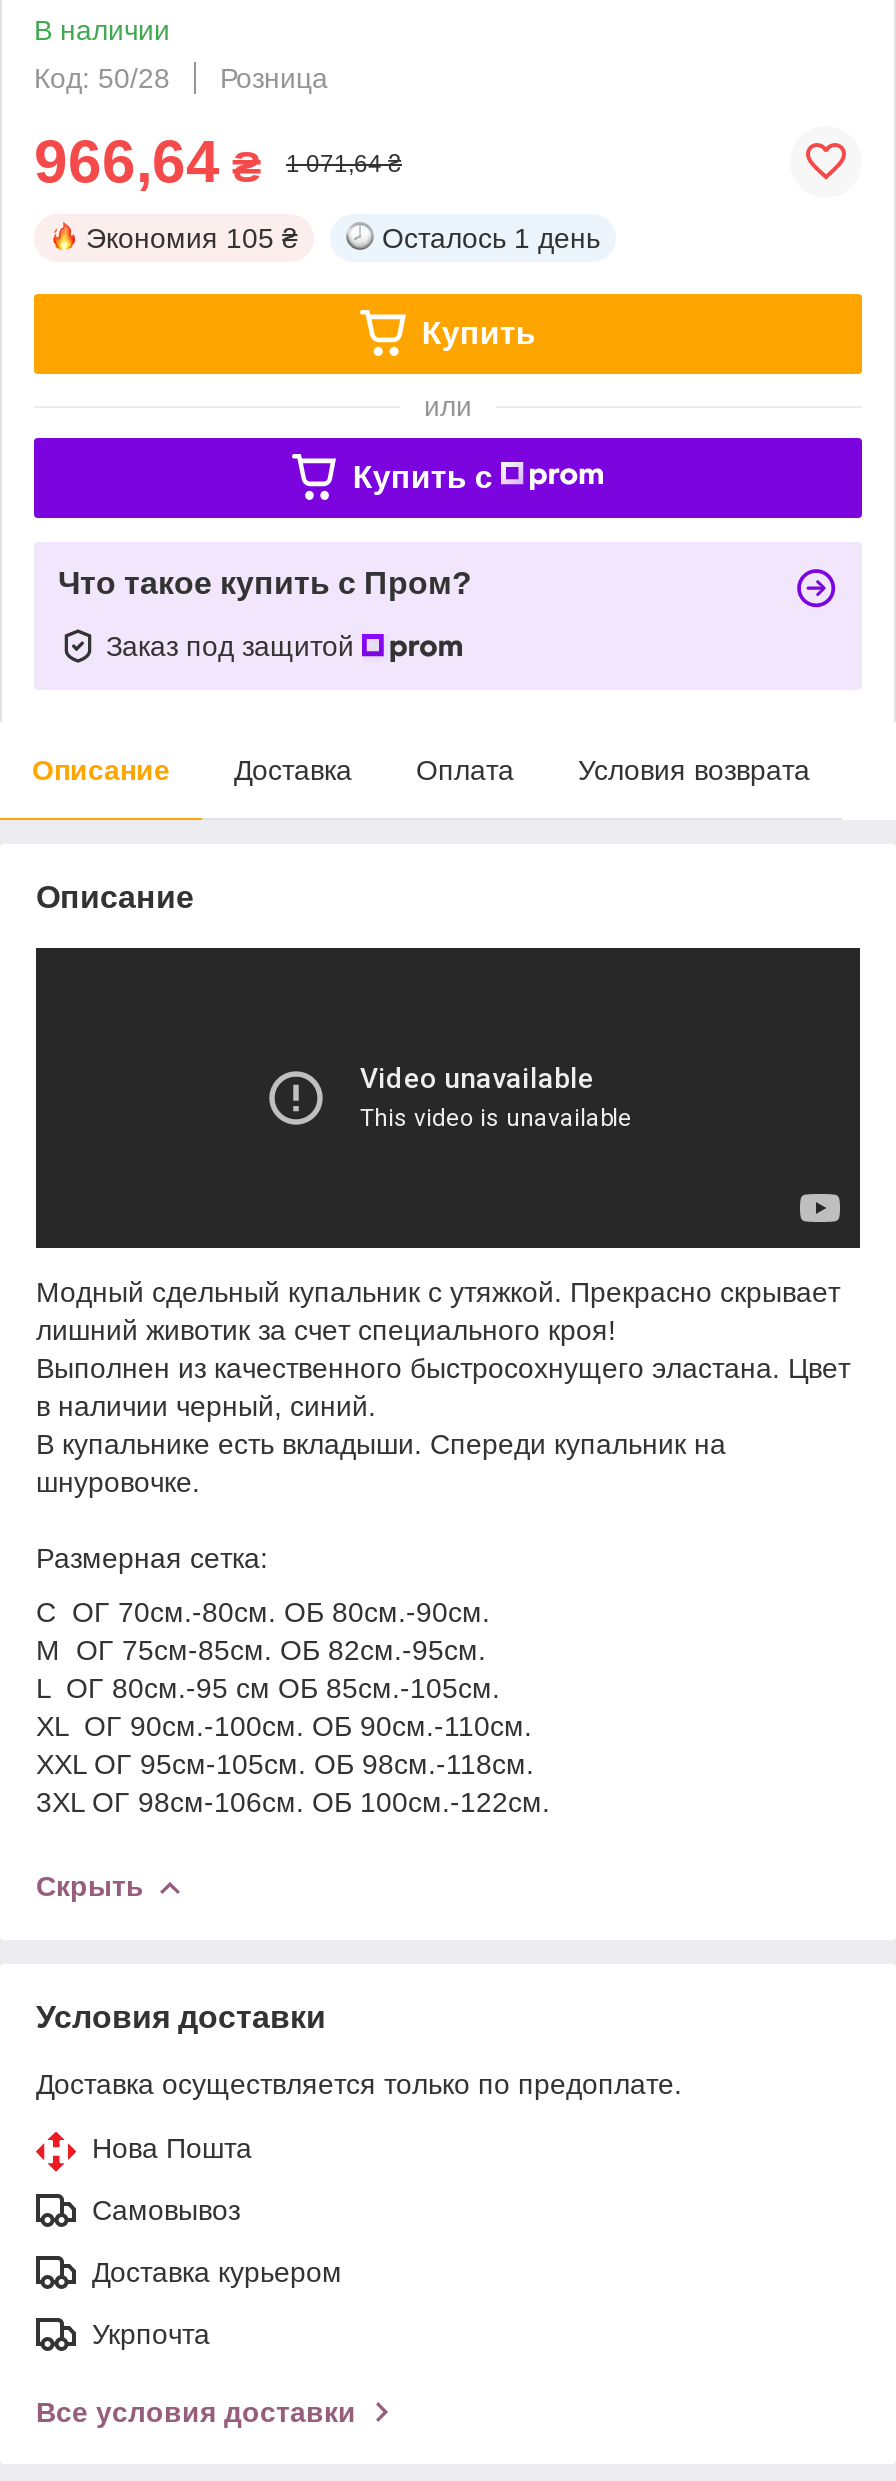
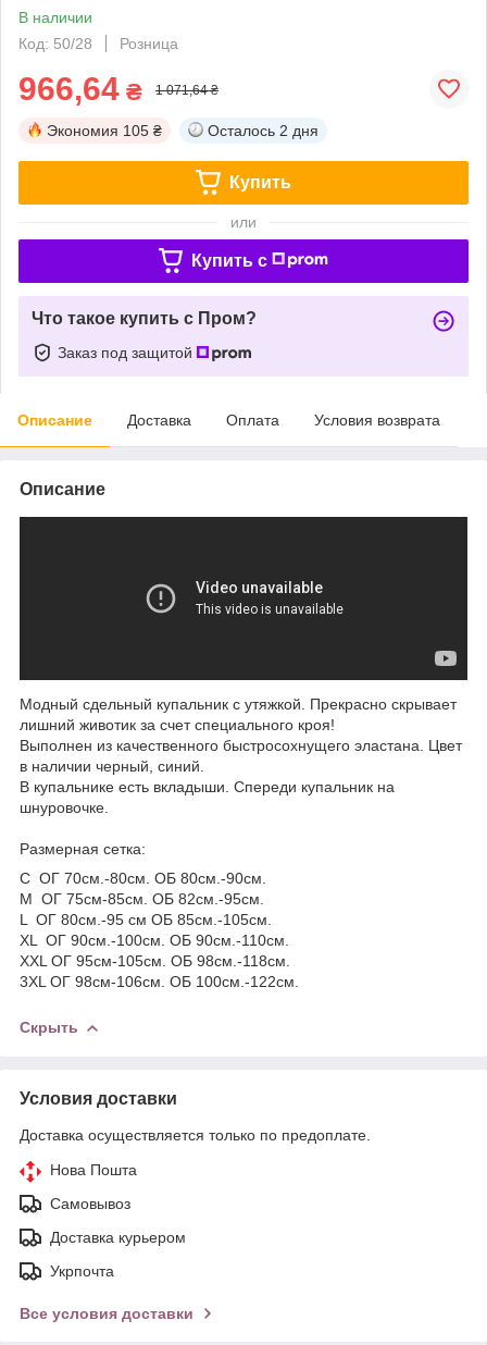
- Осталось 1 день
+ Осталось 2 дня
